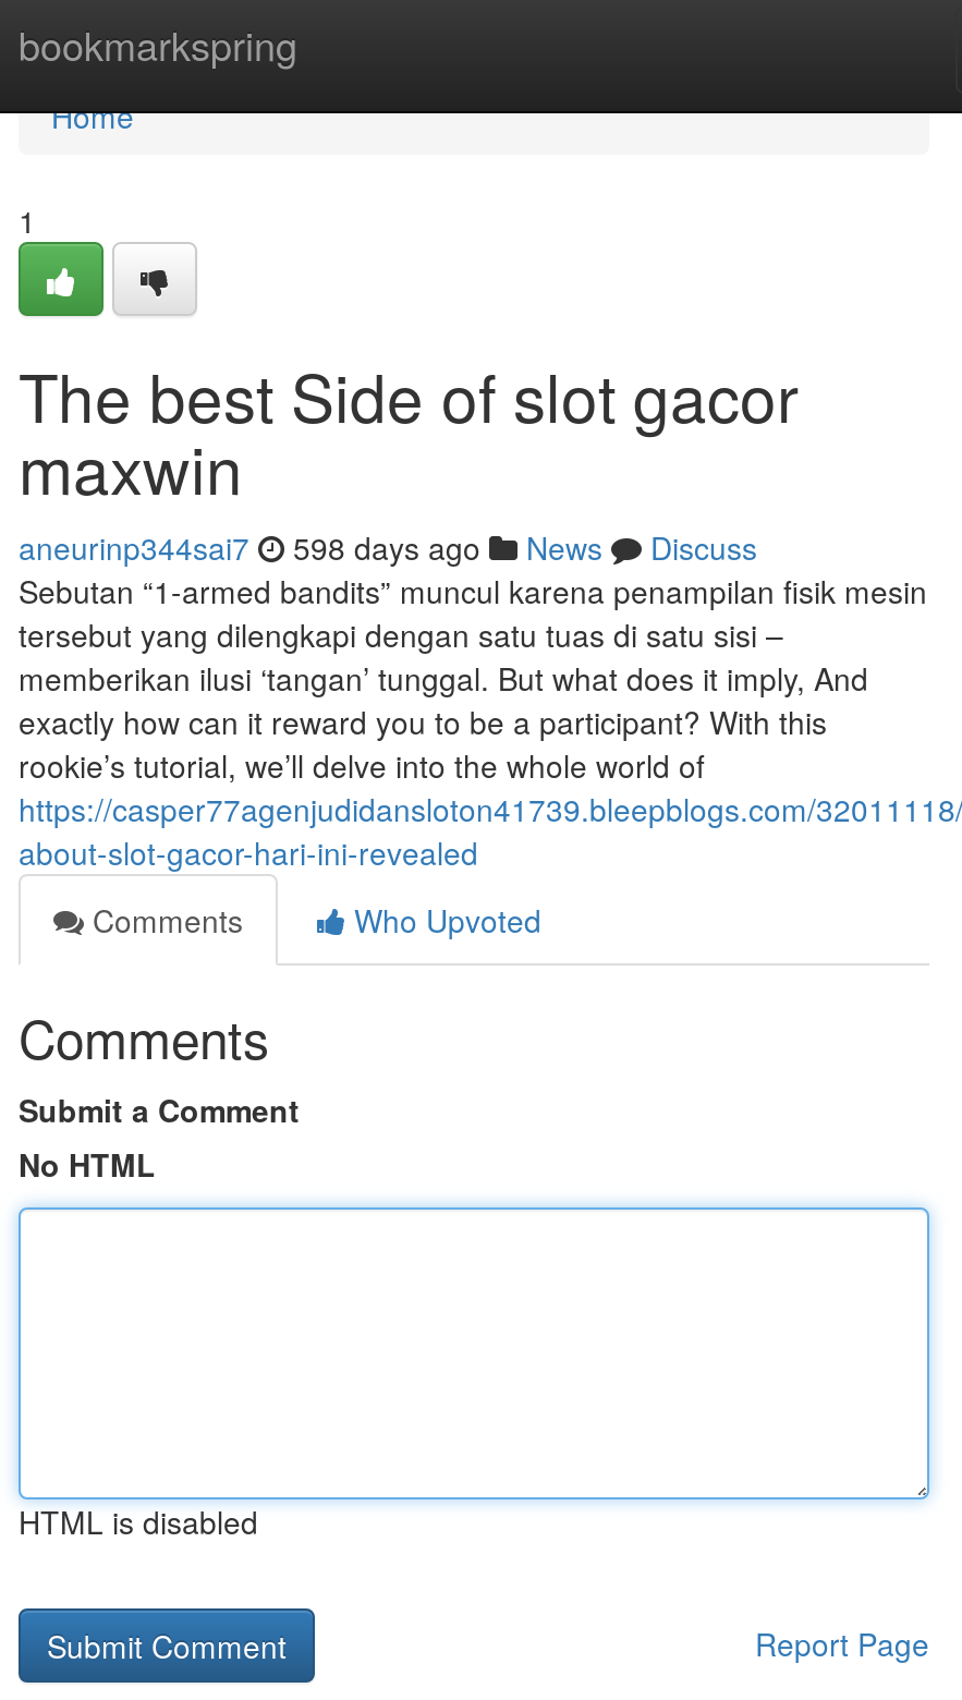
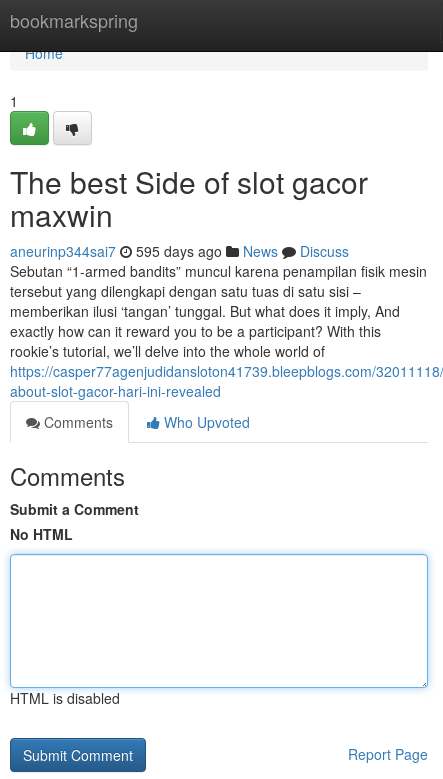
- aneurinp344sai7 598 days ago News Discuss
+ aneurinp344sai7 595 days ago News Discuss
